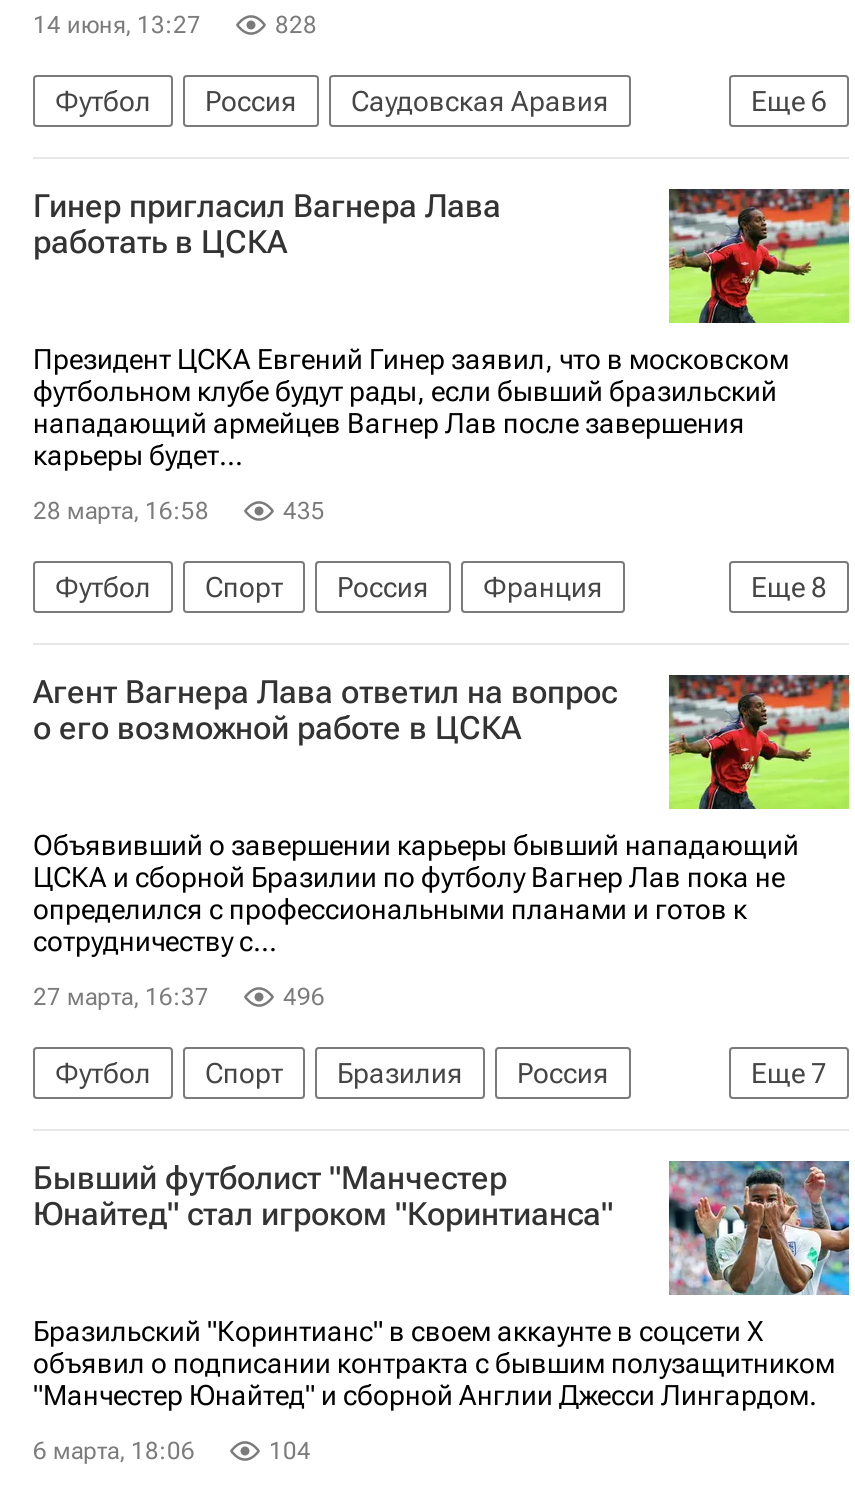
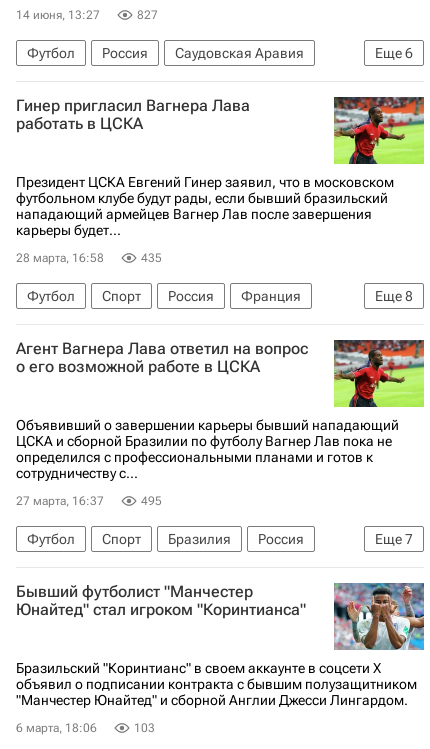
- 828
+ 827

- 496
+ 495

- 104
+ 103
